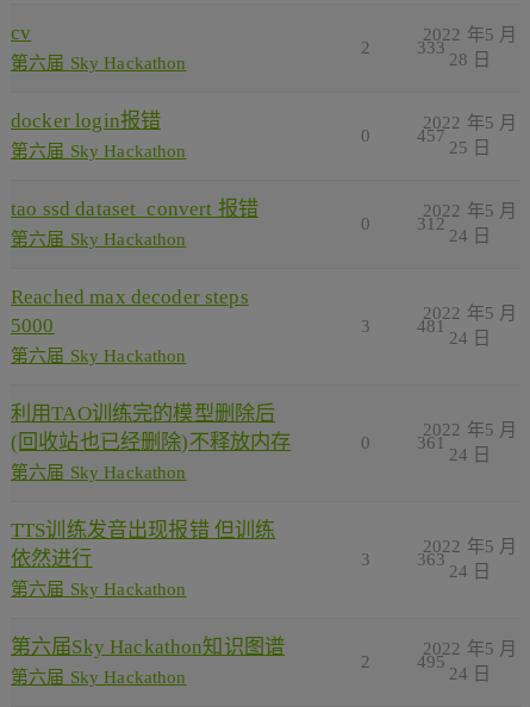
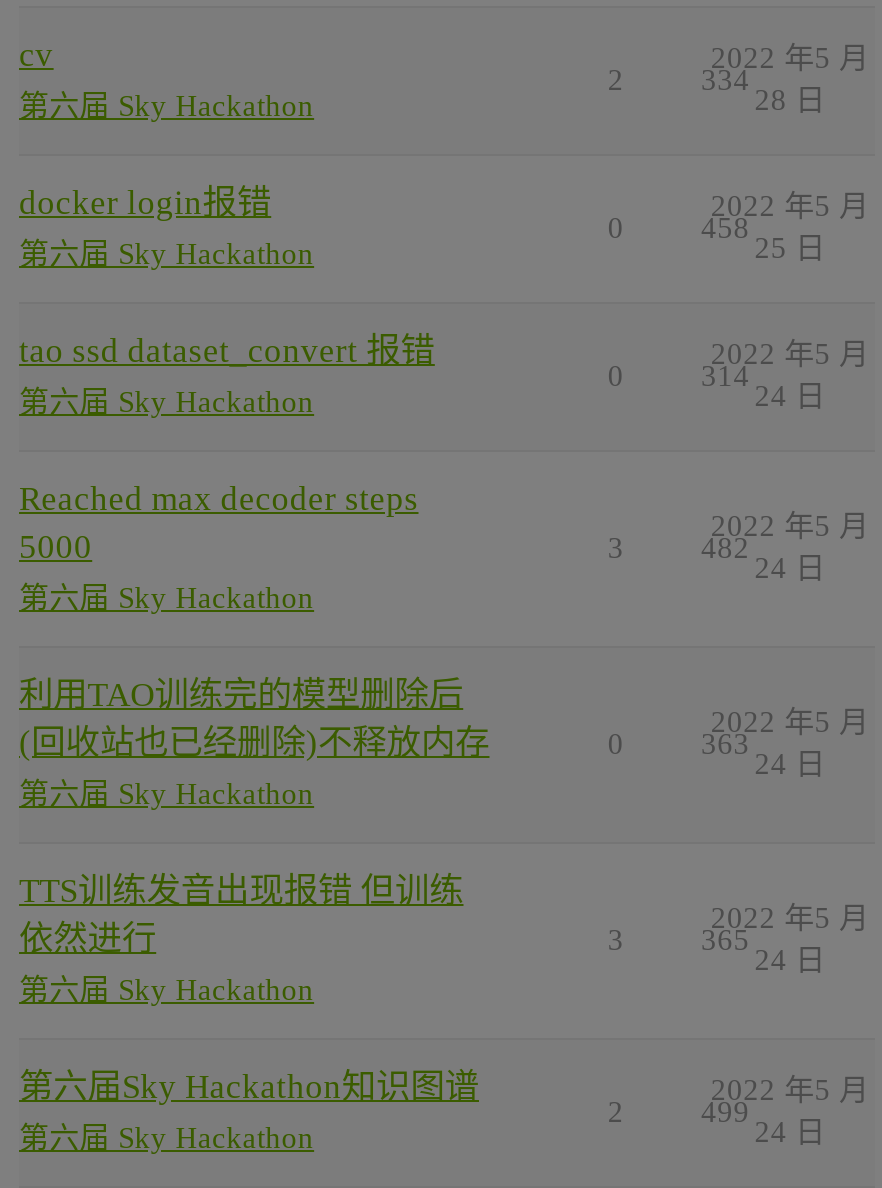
- 333
+ 334

- 457
+ 458

- 312
+ 314

- 481
+ 482

- 361
+ 363

- 363
+ 365

- 495
+ 499
